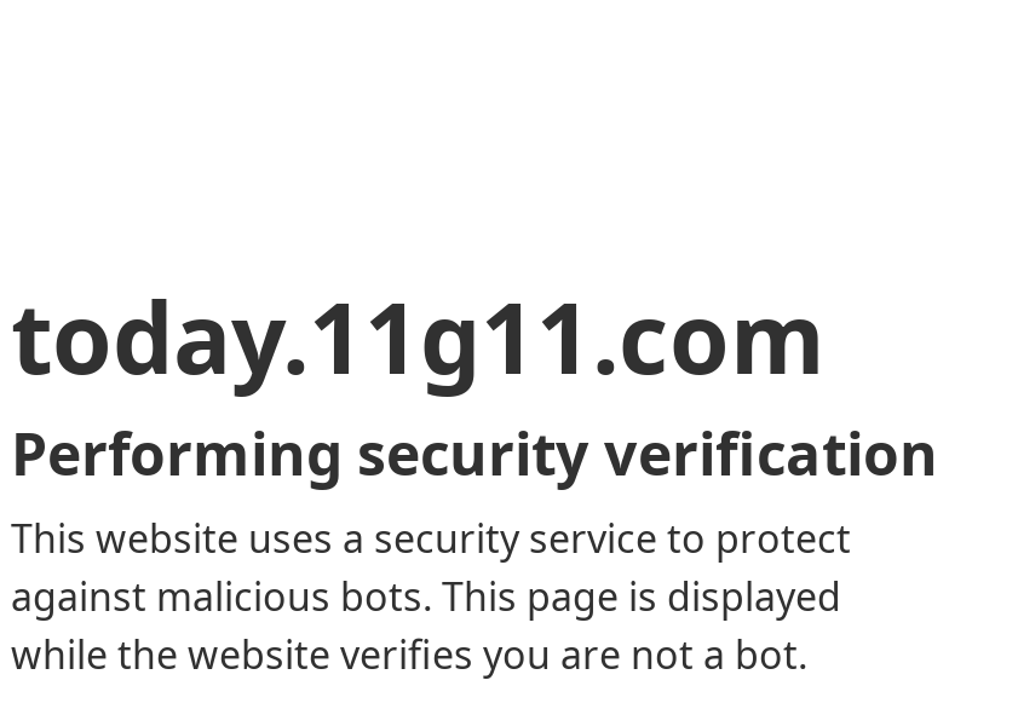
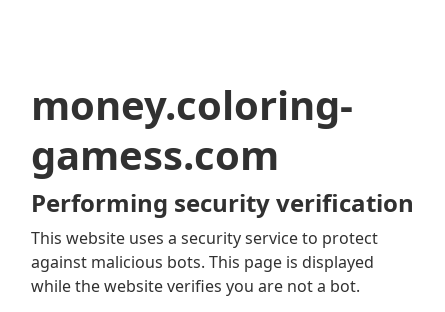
- today.11g11.com
+ money.coloring-
+ gamess.com
